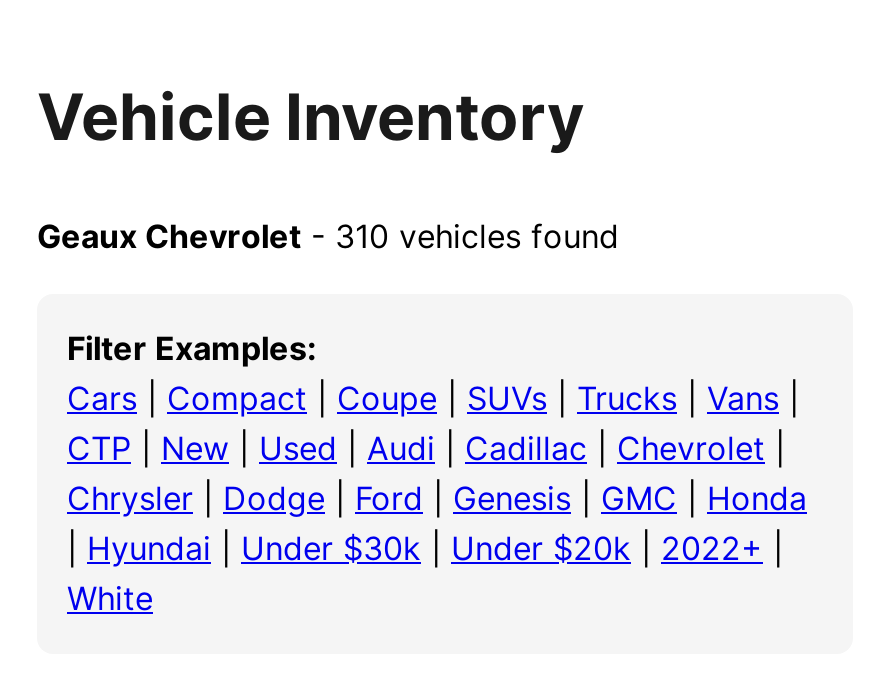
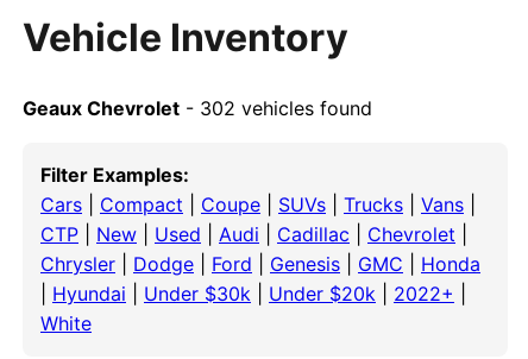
- Geaux Chevrolet - 310 vehicles found
+ Geaux Chevrolet - 302 vehicles found
